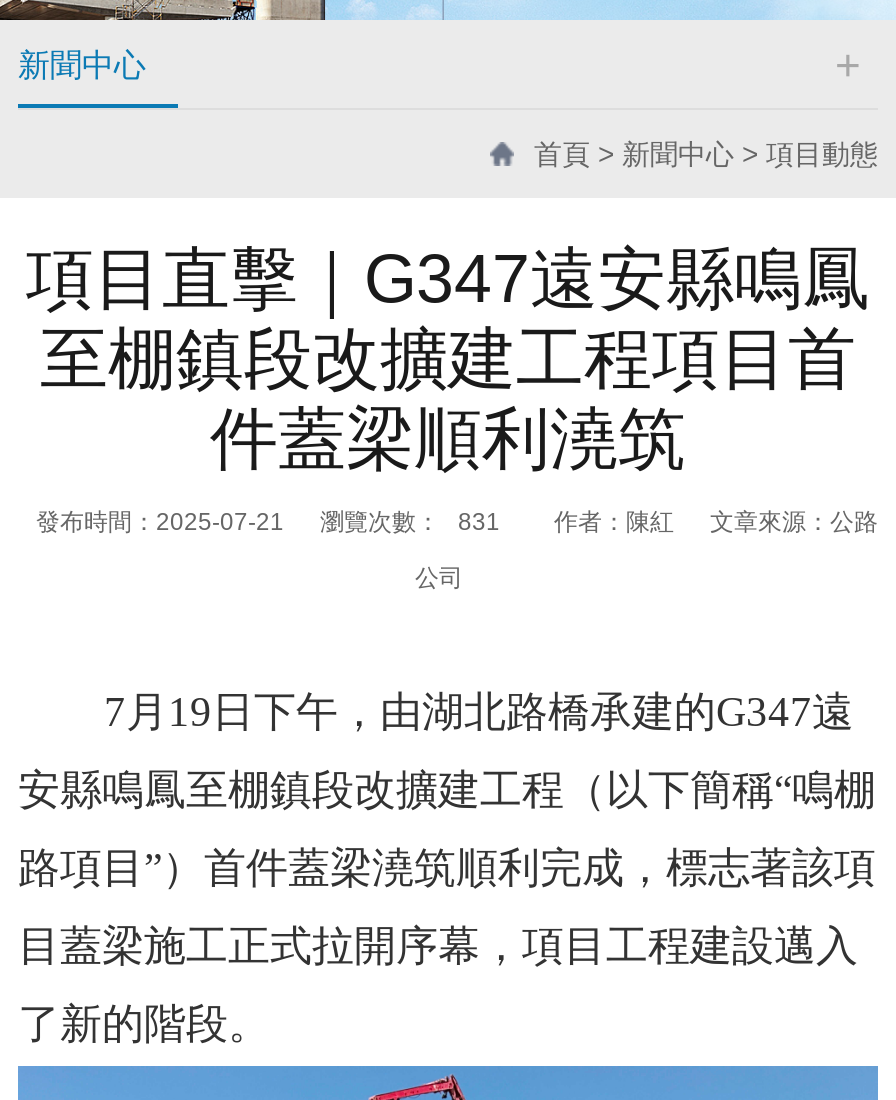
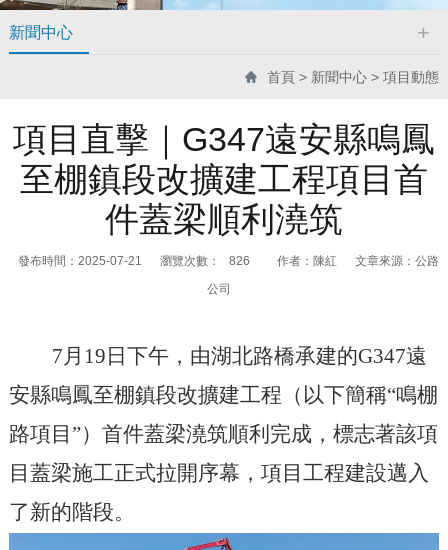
- 發布時間：2025-07-21 瀏覽次數： 831 作者：陳紅 文章來源：公路
+ 發布時間：2025-07-21 瀏覽次數： 826 作者：陳紅 文章來源：公路
